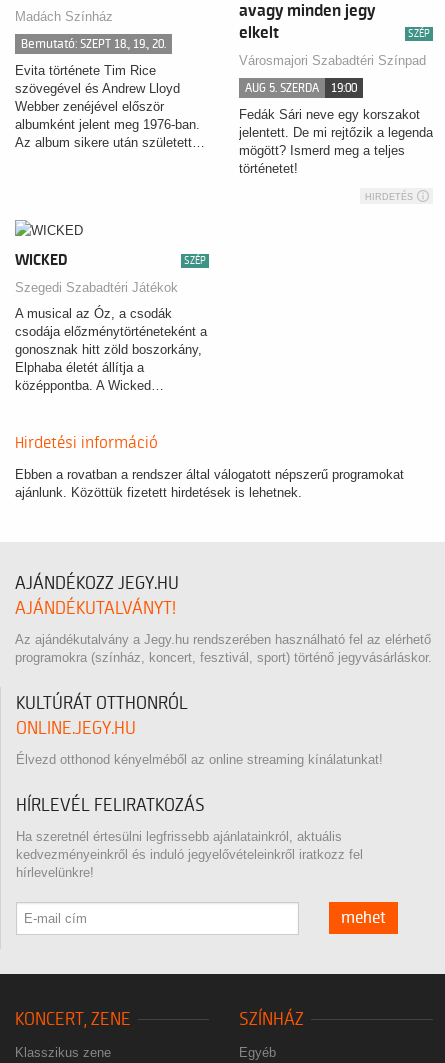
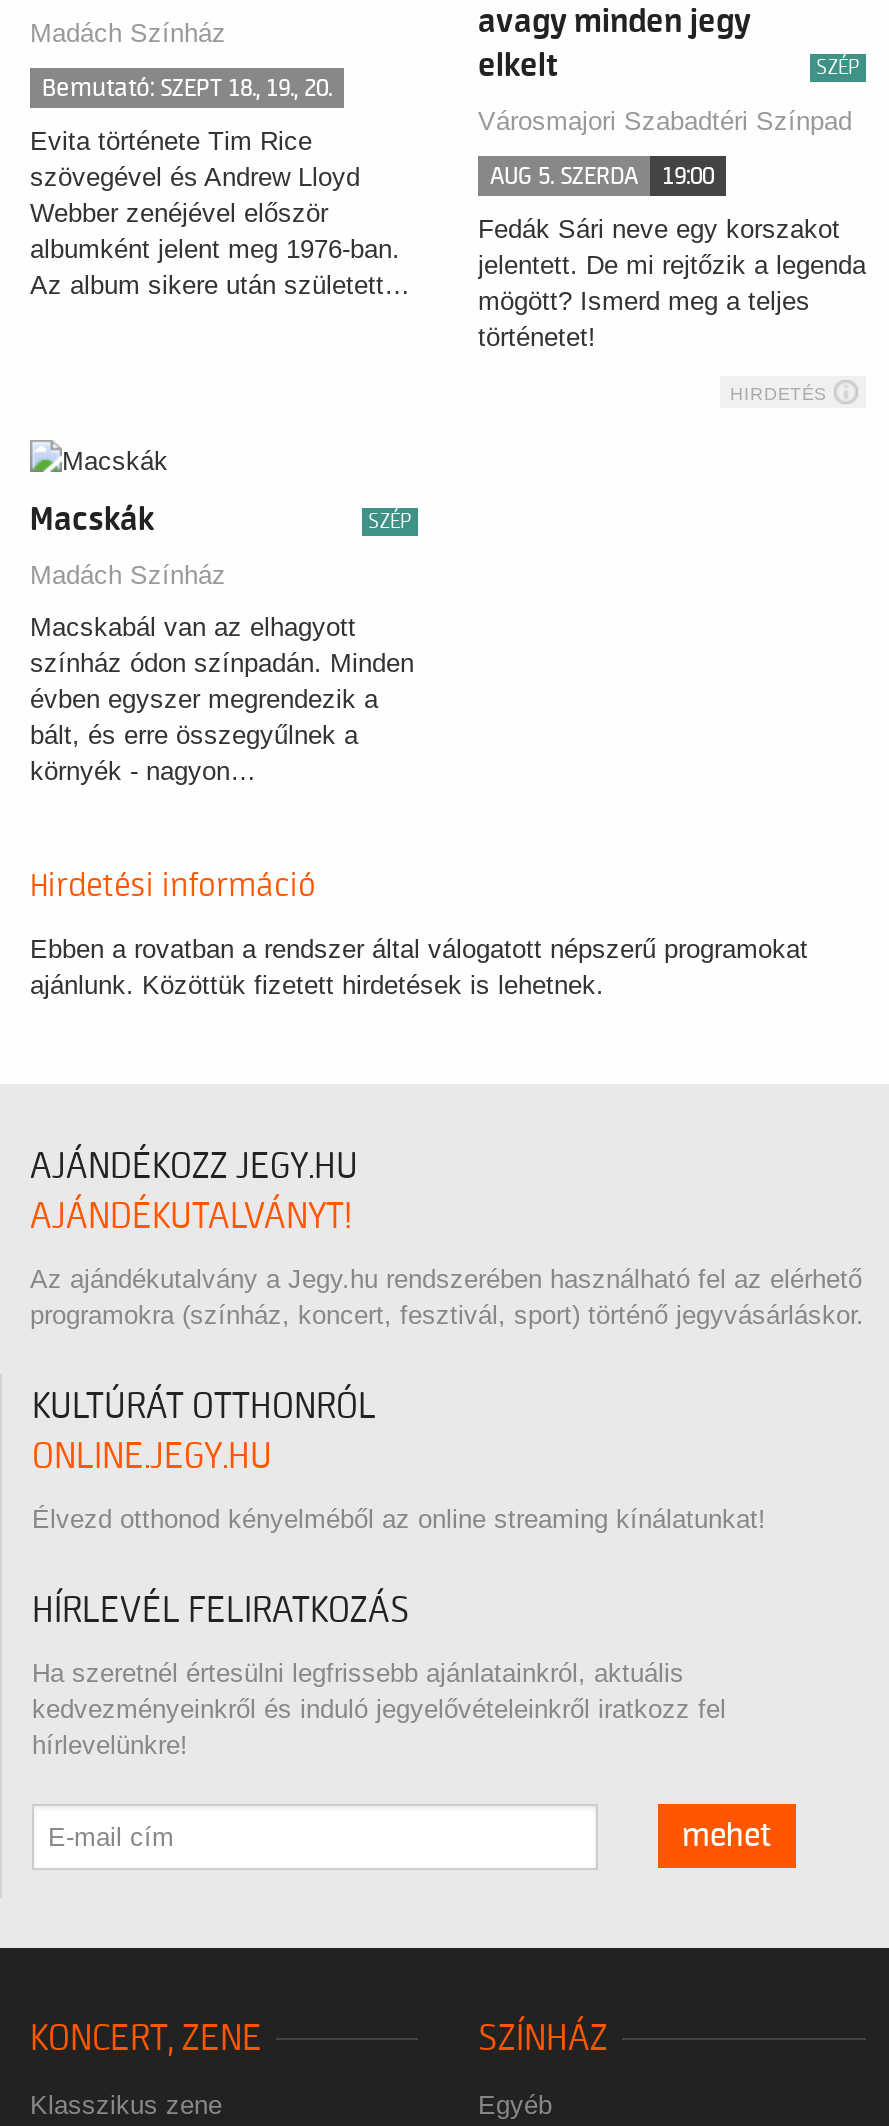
- WICKED
+ Macskák

- Szegedi Szabadtéri Játékok
+ Madách Színház

- A musical az Óz, a csodák
- csodája előzménytörténeteként a
- gonosznak hitt zöld boszorkány,
- Elphaba életét állítja a
- középpontba. A Wicked…
+ Macskabál van az elhagyott
+ színház ódon színpadán. Minden
+ évben egyszer megrendezik a
+ bált, és erre összegyűlnek a
+ környék - nagyon…
